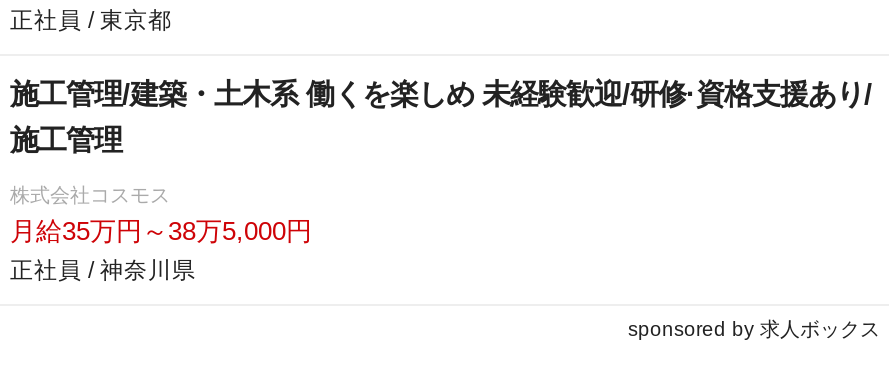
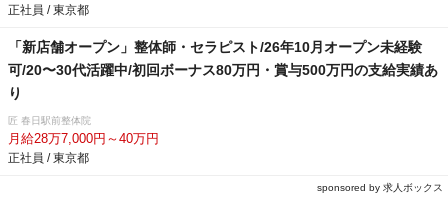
- 施工管理/建築・土木系 働くを楽しめ 未経験歓迎/研修·資格支援あり/
- 施工管理
+ 「新店舗オープン」整体師・セラピスト/26年10月オープン未経験
+ 可/20〜30代活躍中/初回ボーナス80万円・賞与500万円の支給実績あ
+ り

- 株式会社コスモス
- 月給35万円～38万5,000円
- 正社員 / 神奈川県
+ 匠 春日駅前整体院
+ 月給28万7,000円～40万円
+ 正社員 / 東京都
